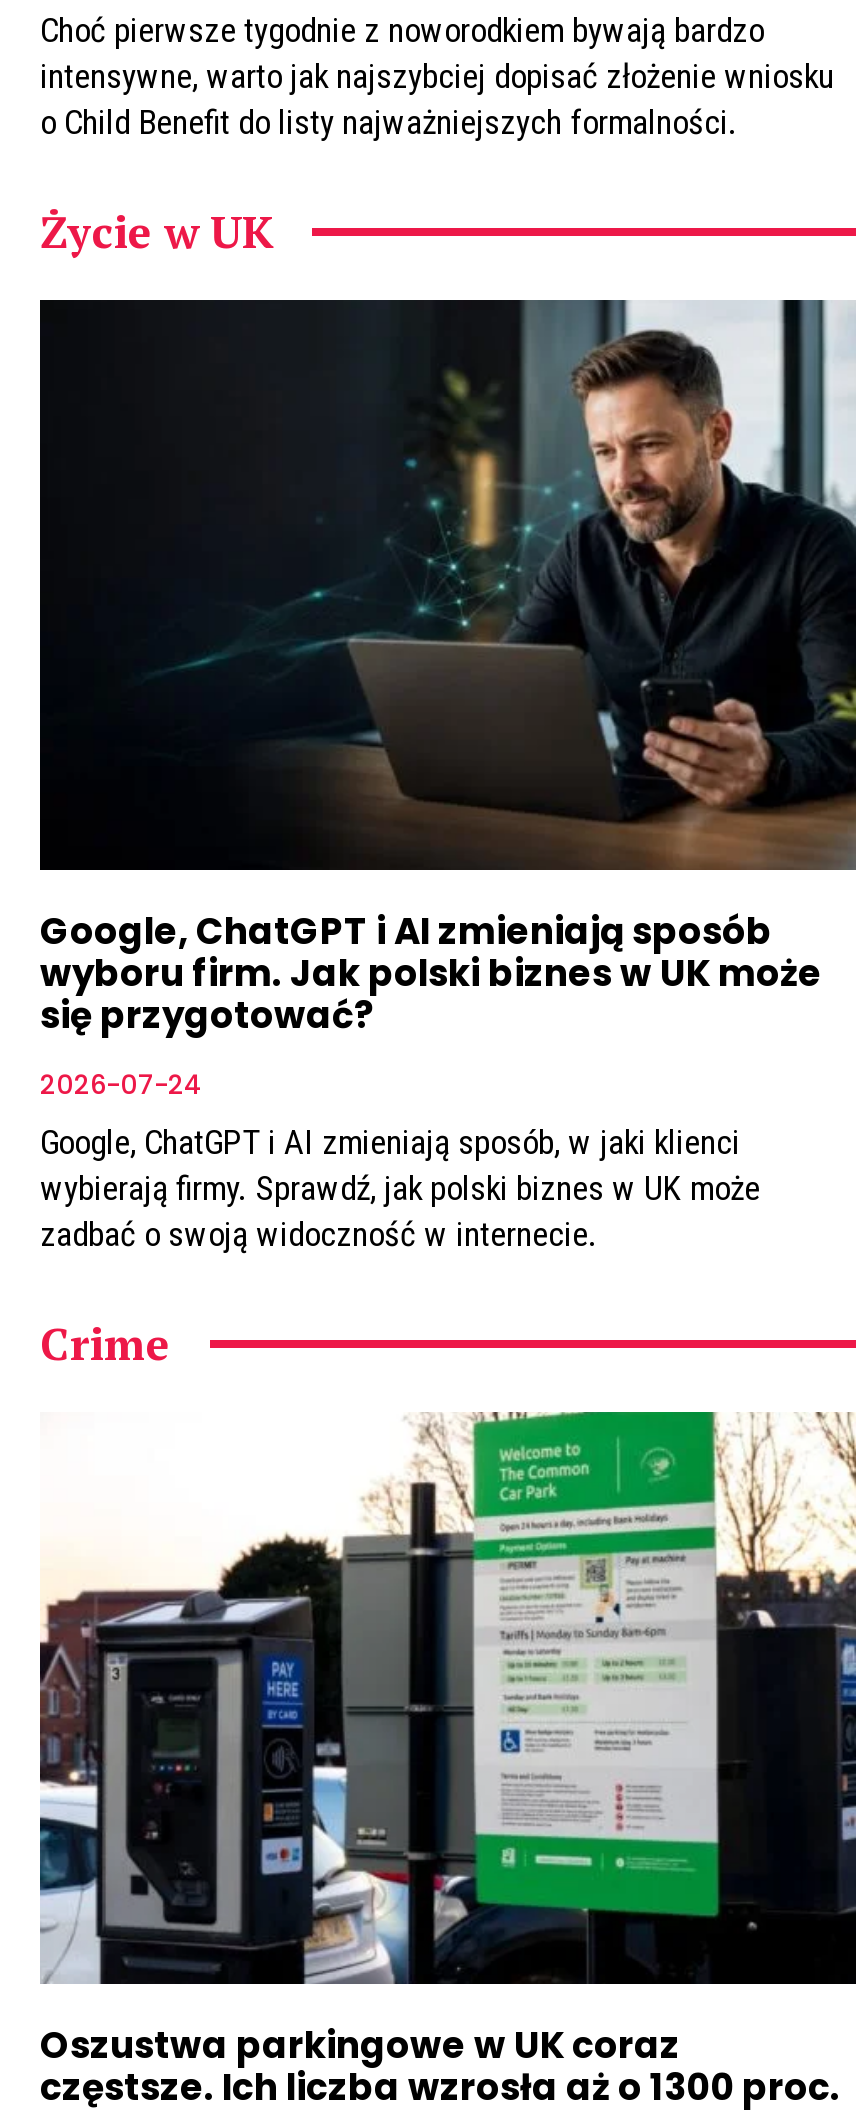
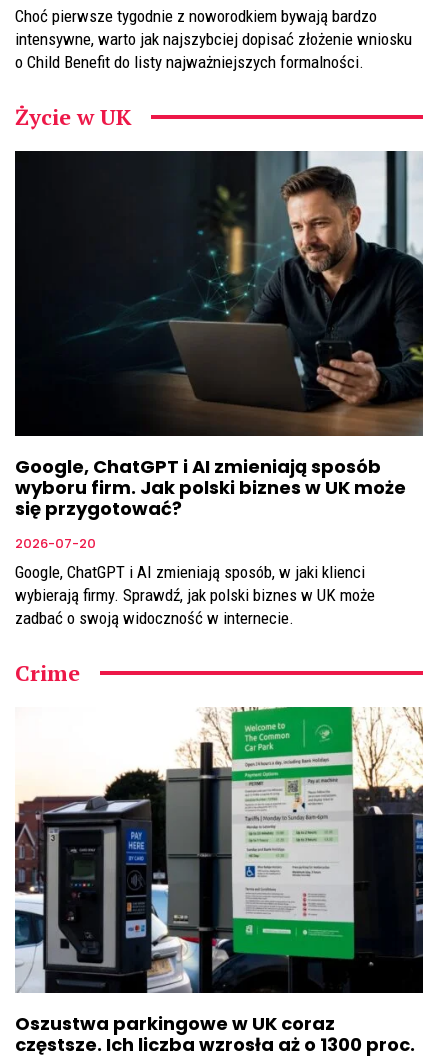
- 2026-07-24
+ 2026-07-20
